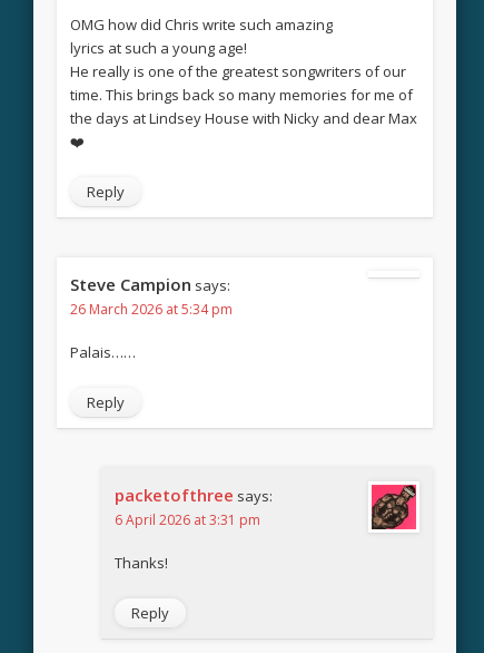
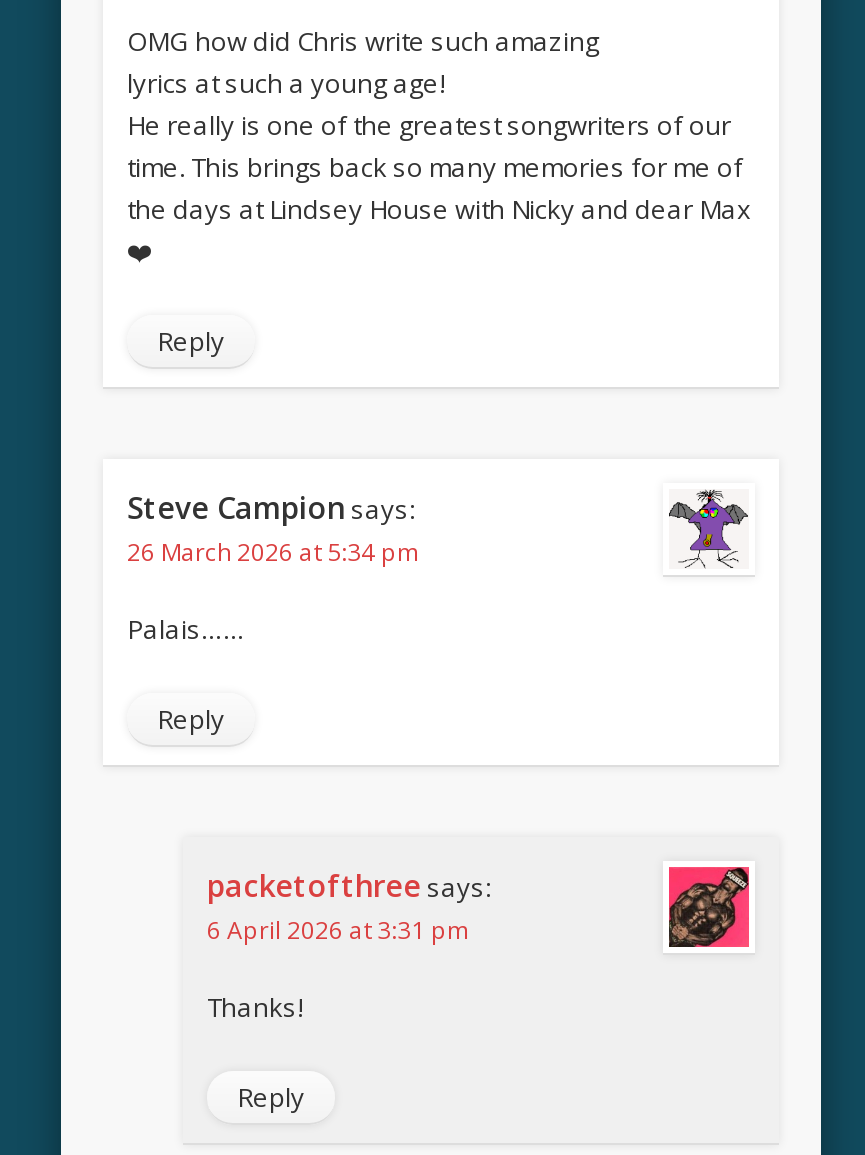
+ [image]
